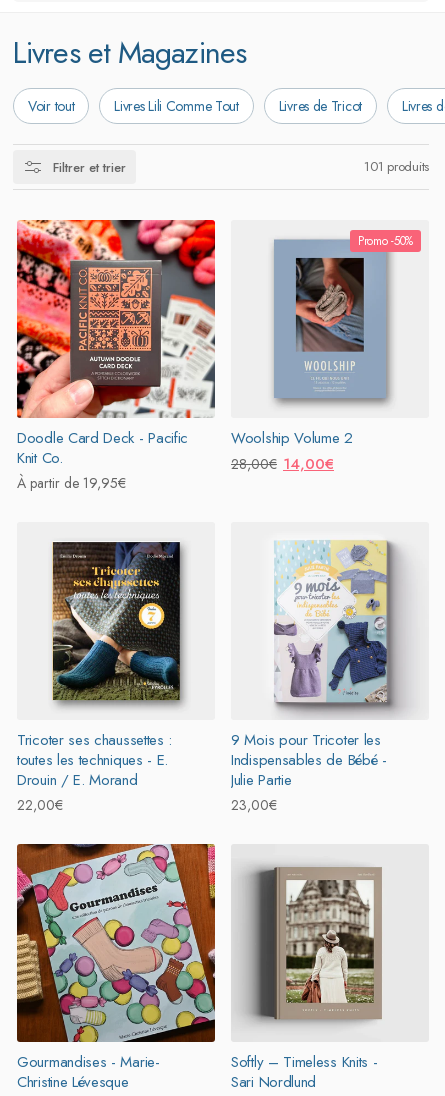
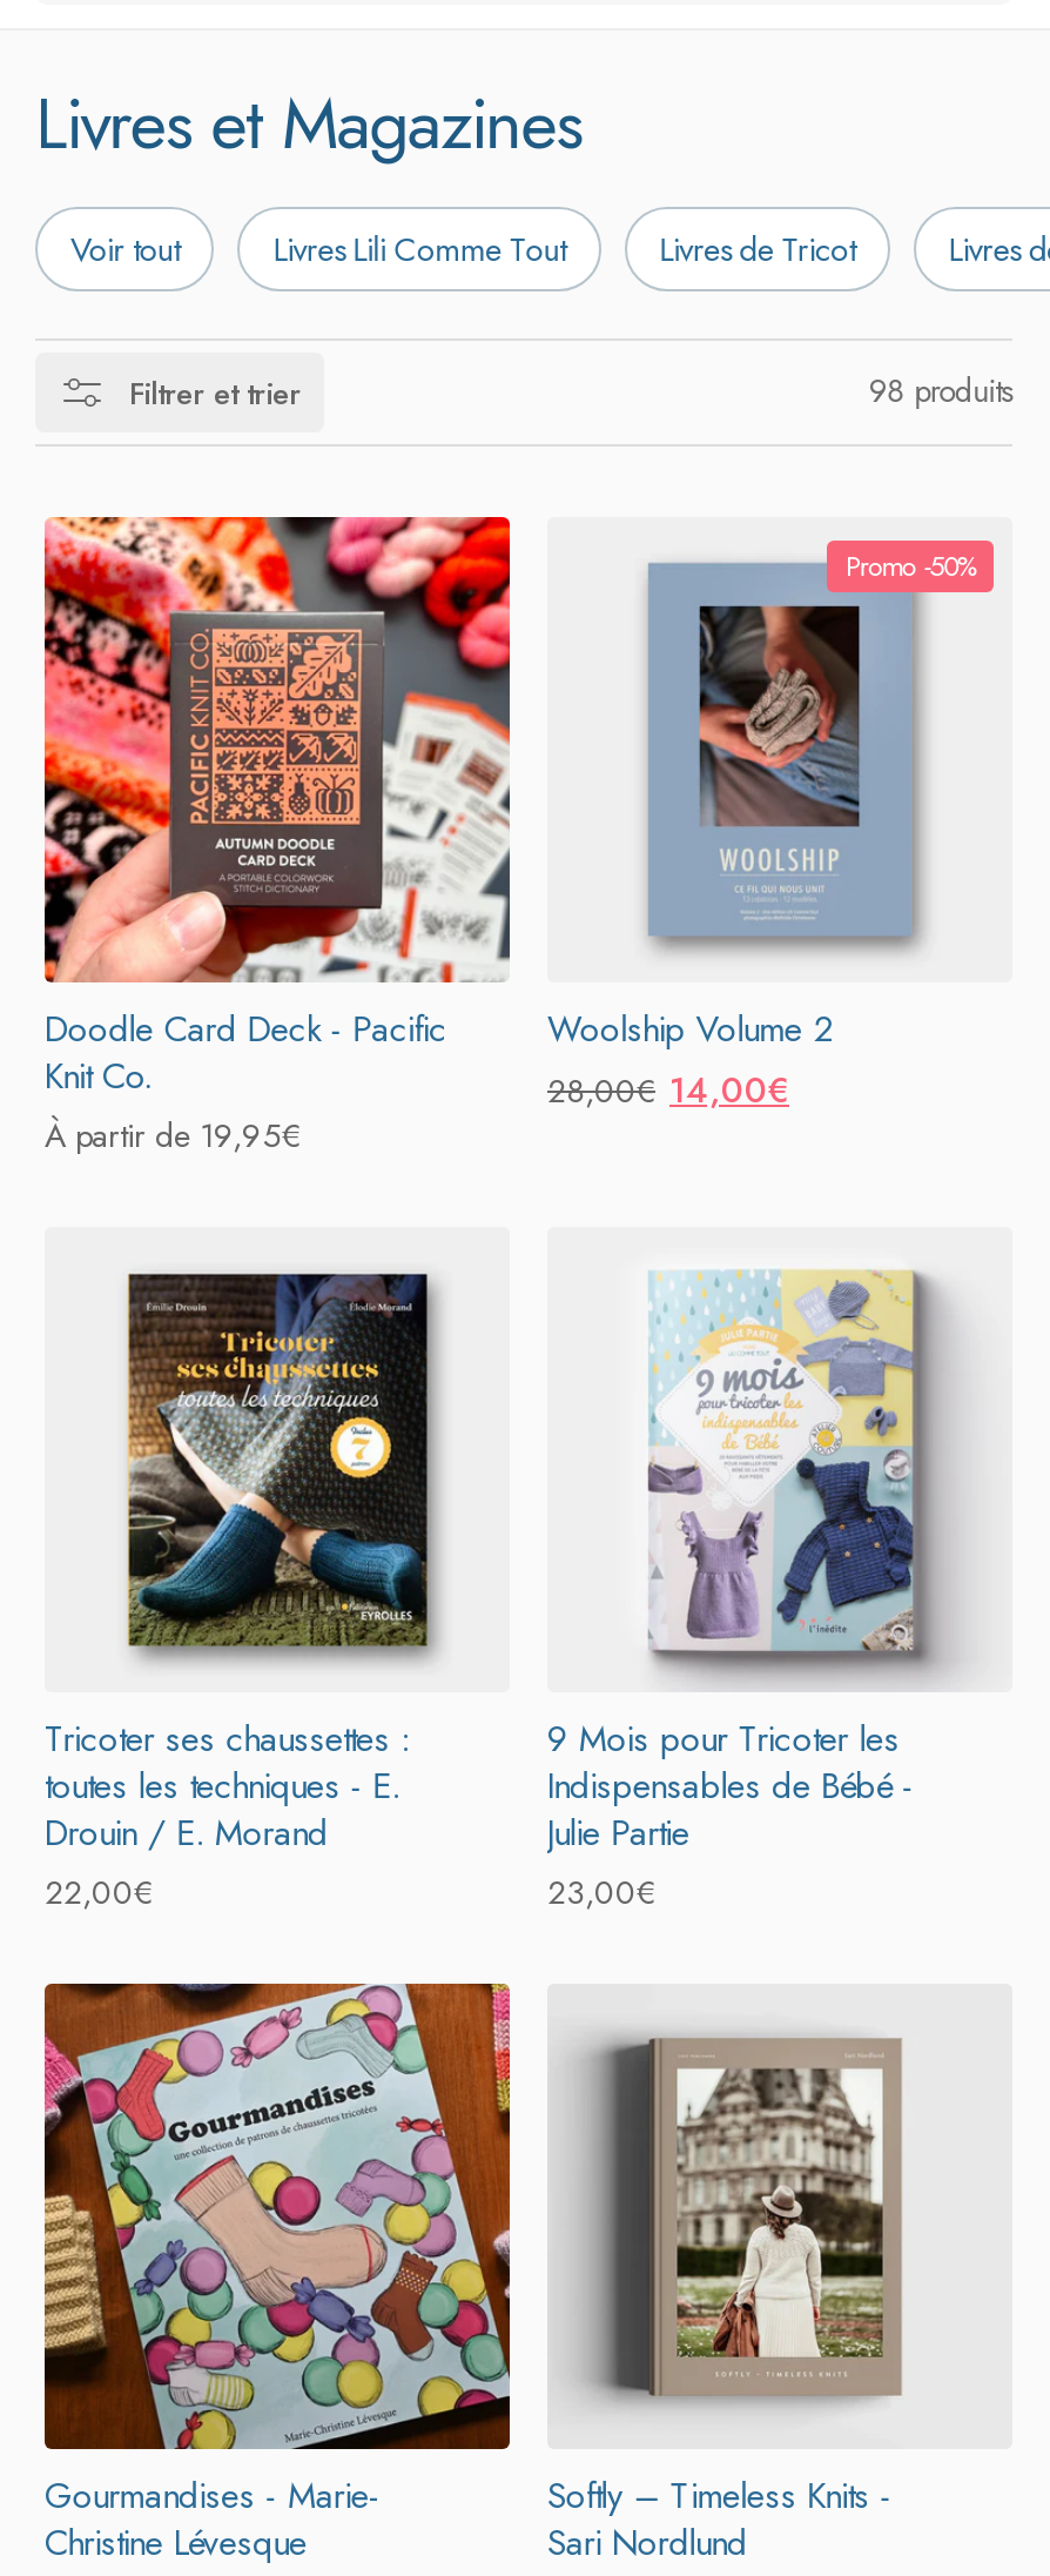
- 101 produits
+ 98 produits
